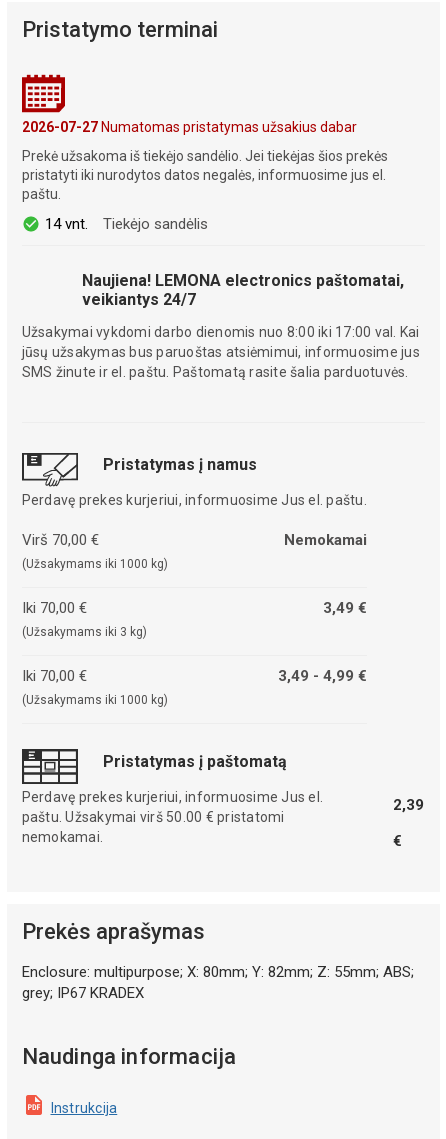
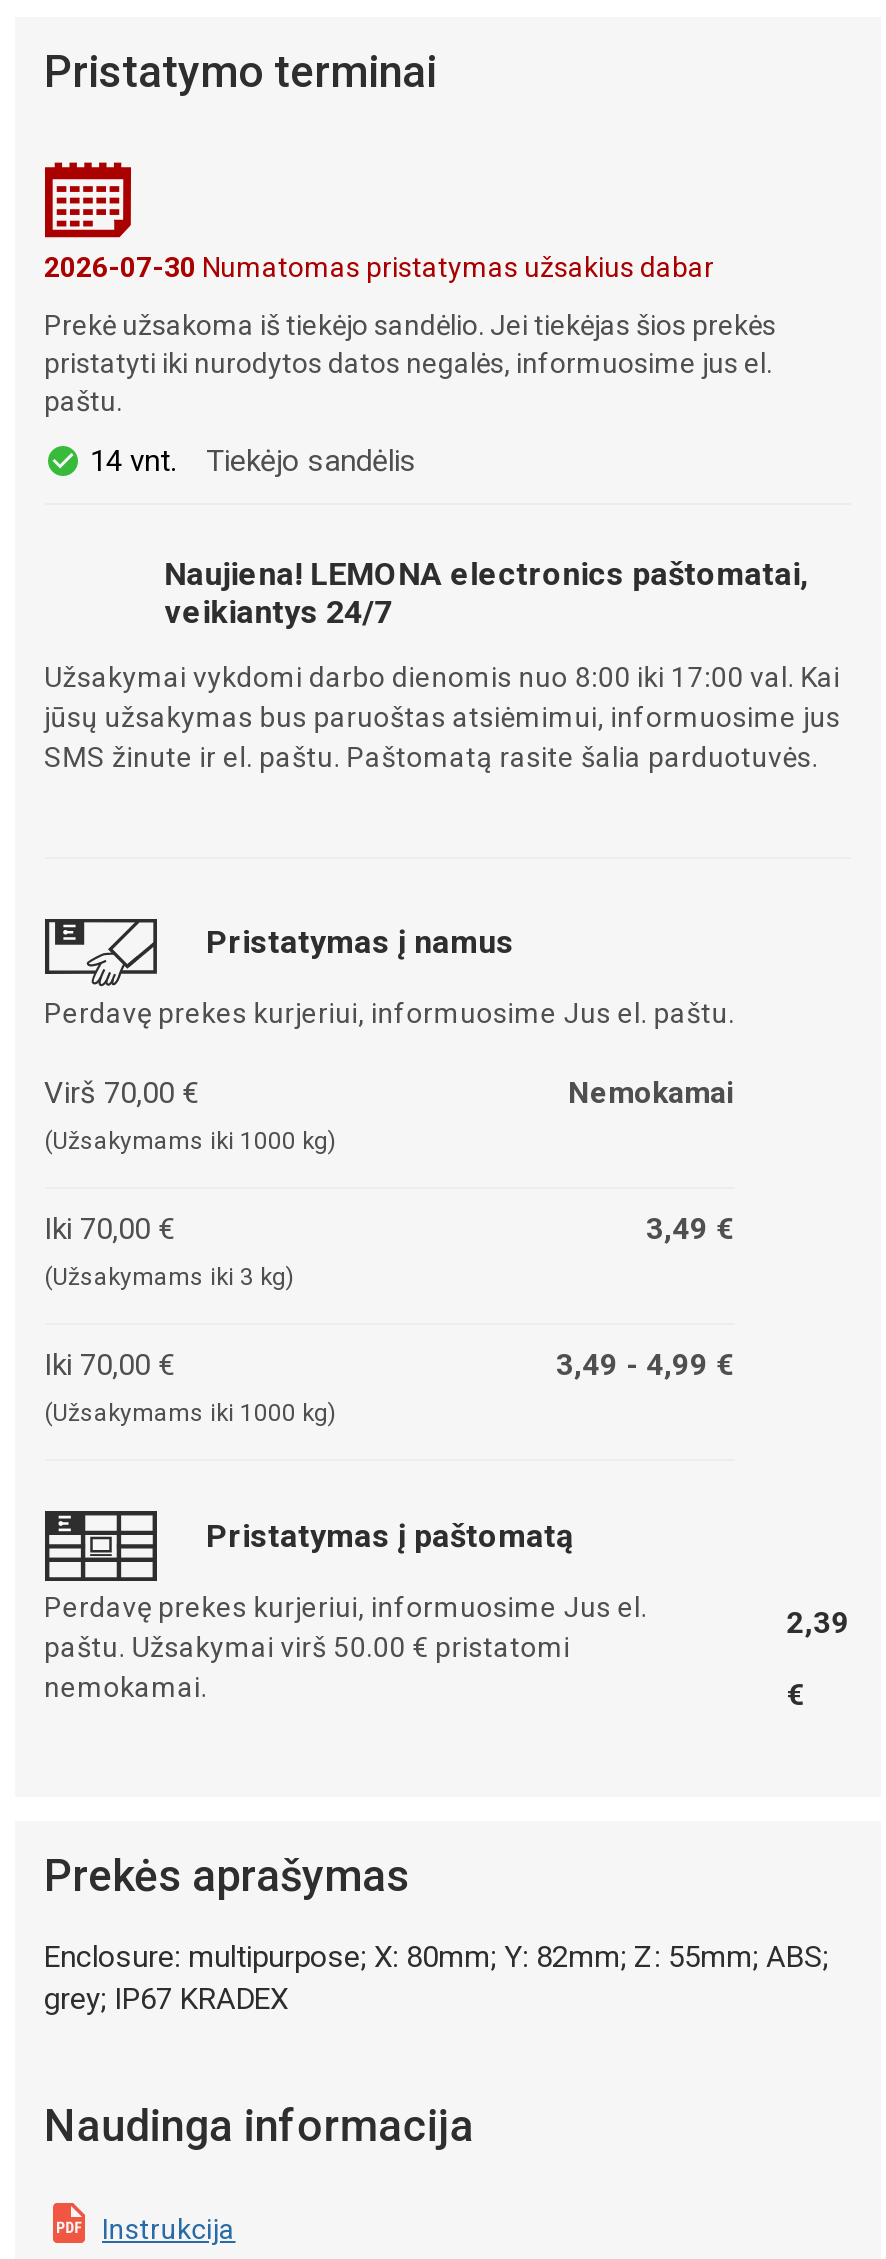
- 2026-07-27 Numatomas pristatymas užsakius dabar
+ 2026-07-30 Numatomas pristatymas užsakius dabar
